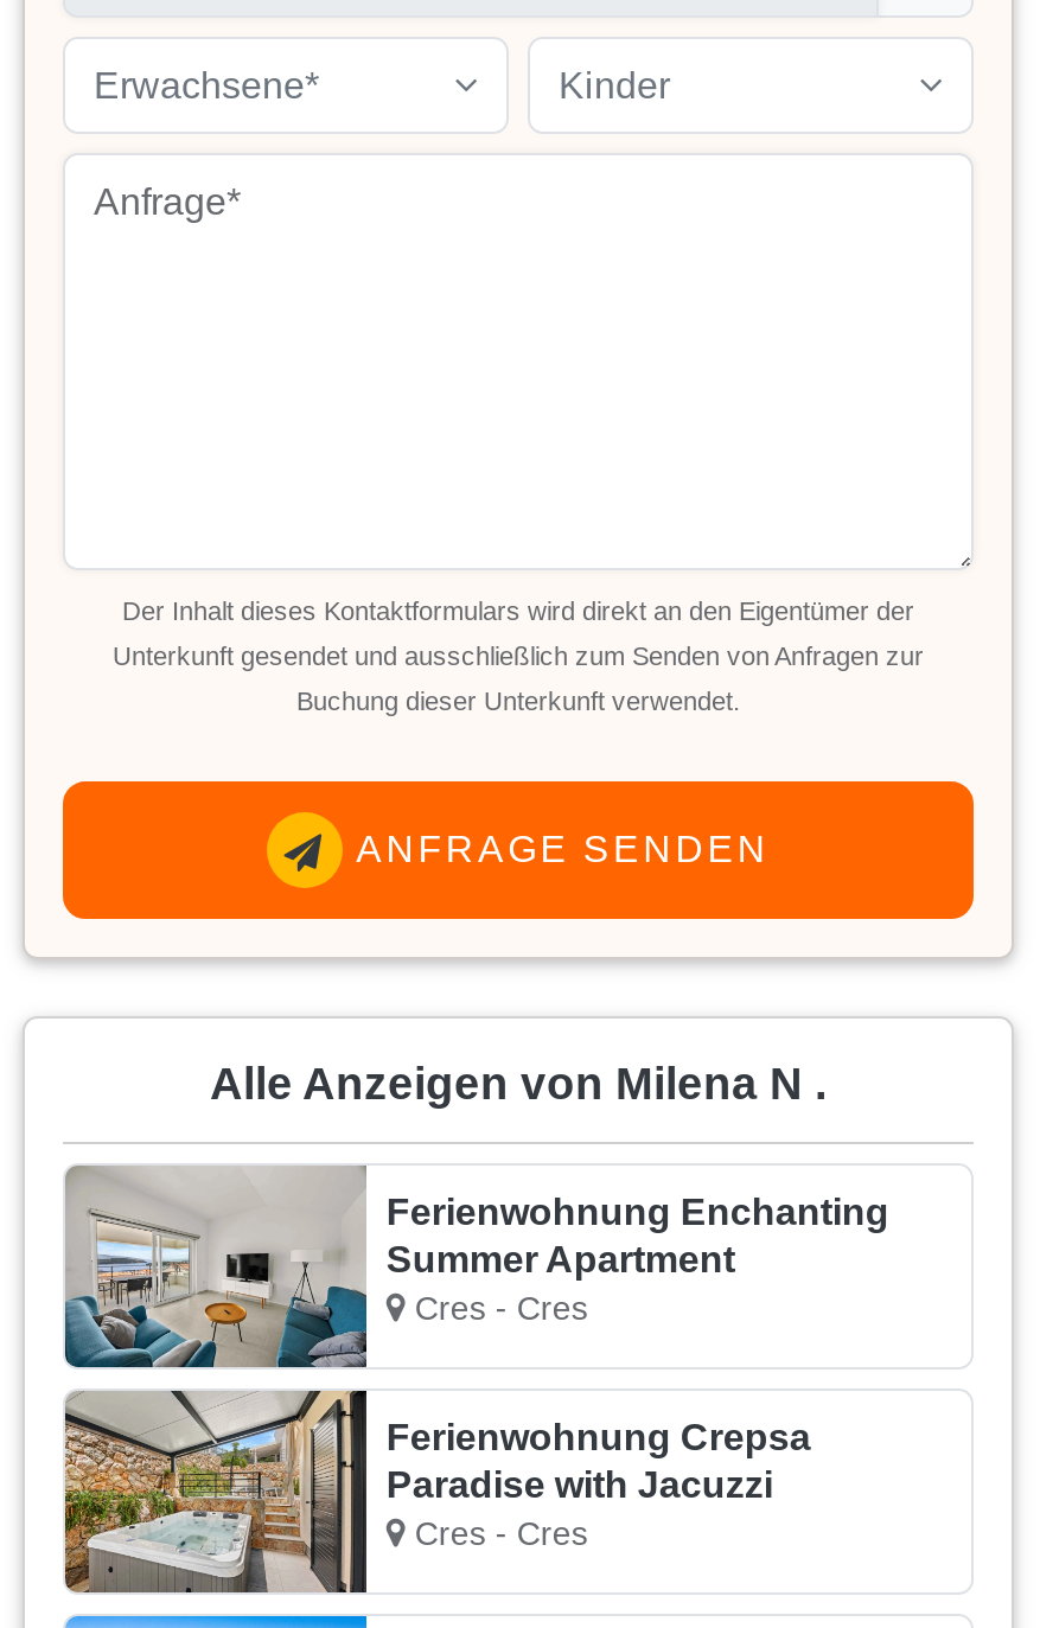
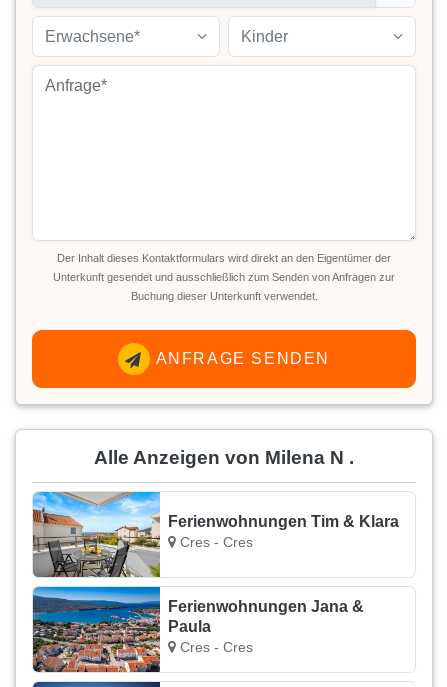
- [image]
- Ferienwohnung Enchanting
- Summer Apartment
+ [image]
+ Ferienwohnungen Tim & Klara

- [image]
- Ferienwohnung Crepsa
- Paradise with Jacuzzi
+ [image]
+ Ferienwohnungen Jana &
+ Paula
